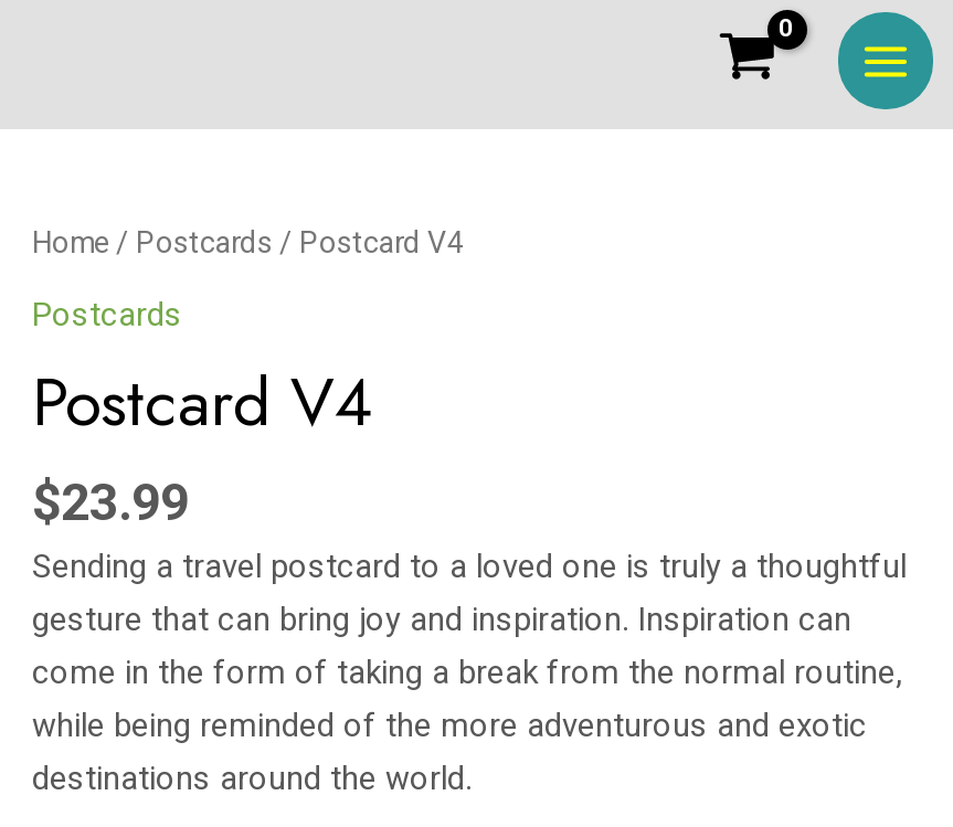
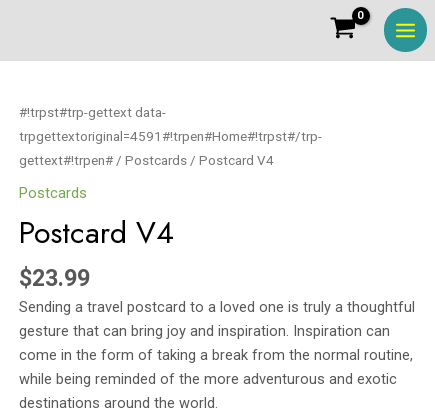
- Home / Postcards / Postcard V4
+ #!trpst#trp-gettext data-
+ trpgettextoriginal=4591#!trpen#Home#!trpst#/trp-
+ gettext#!trpen#/ Postcards / Postcard V4
